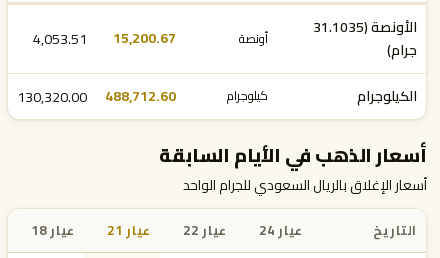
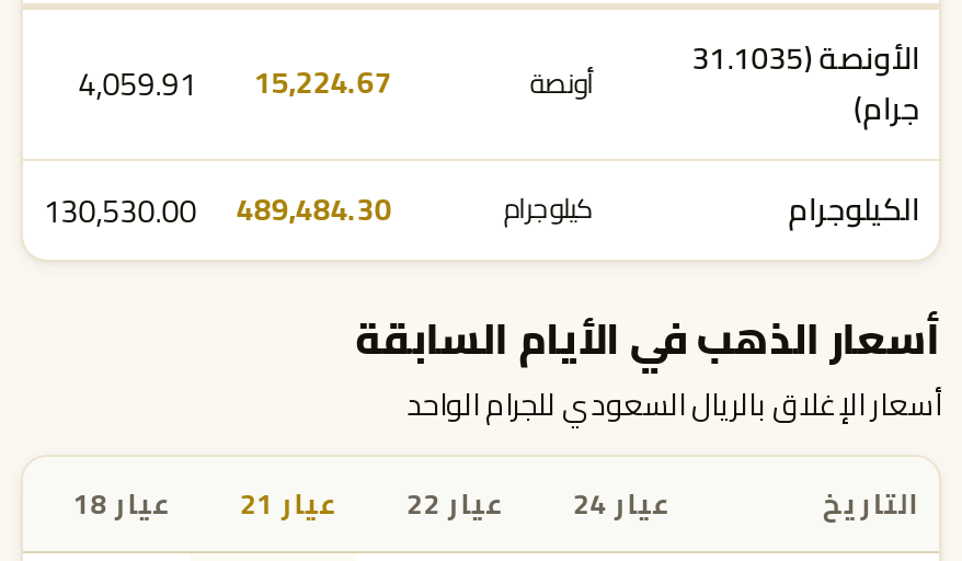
- 4,053.51
+ 4,059.91

- 15,200.67
+ 15,224.67

- 130,320.00
+ 130,530.00

- 488,712.60
+ 489,484.30
